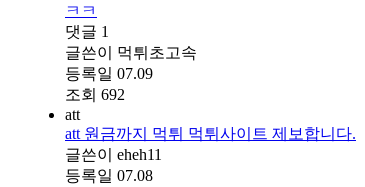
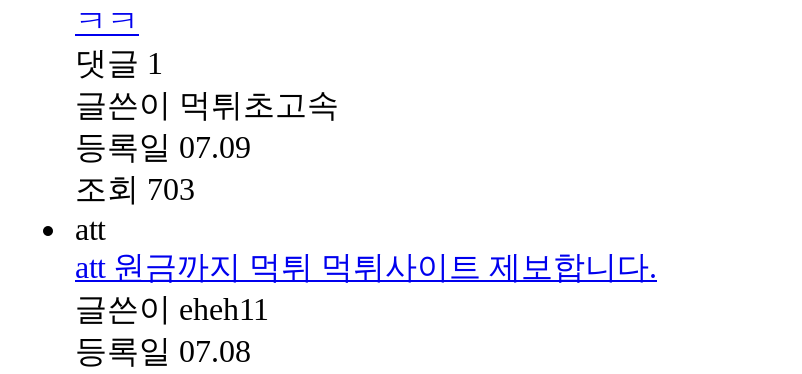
- 조회 692
+ 조회 703
